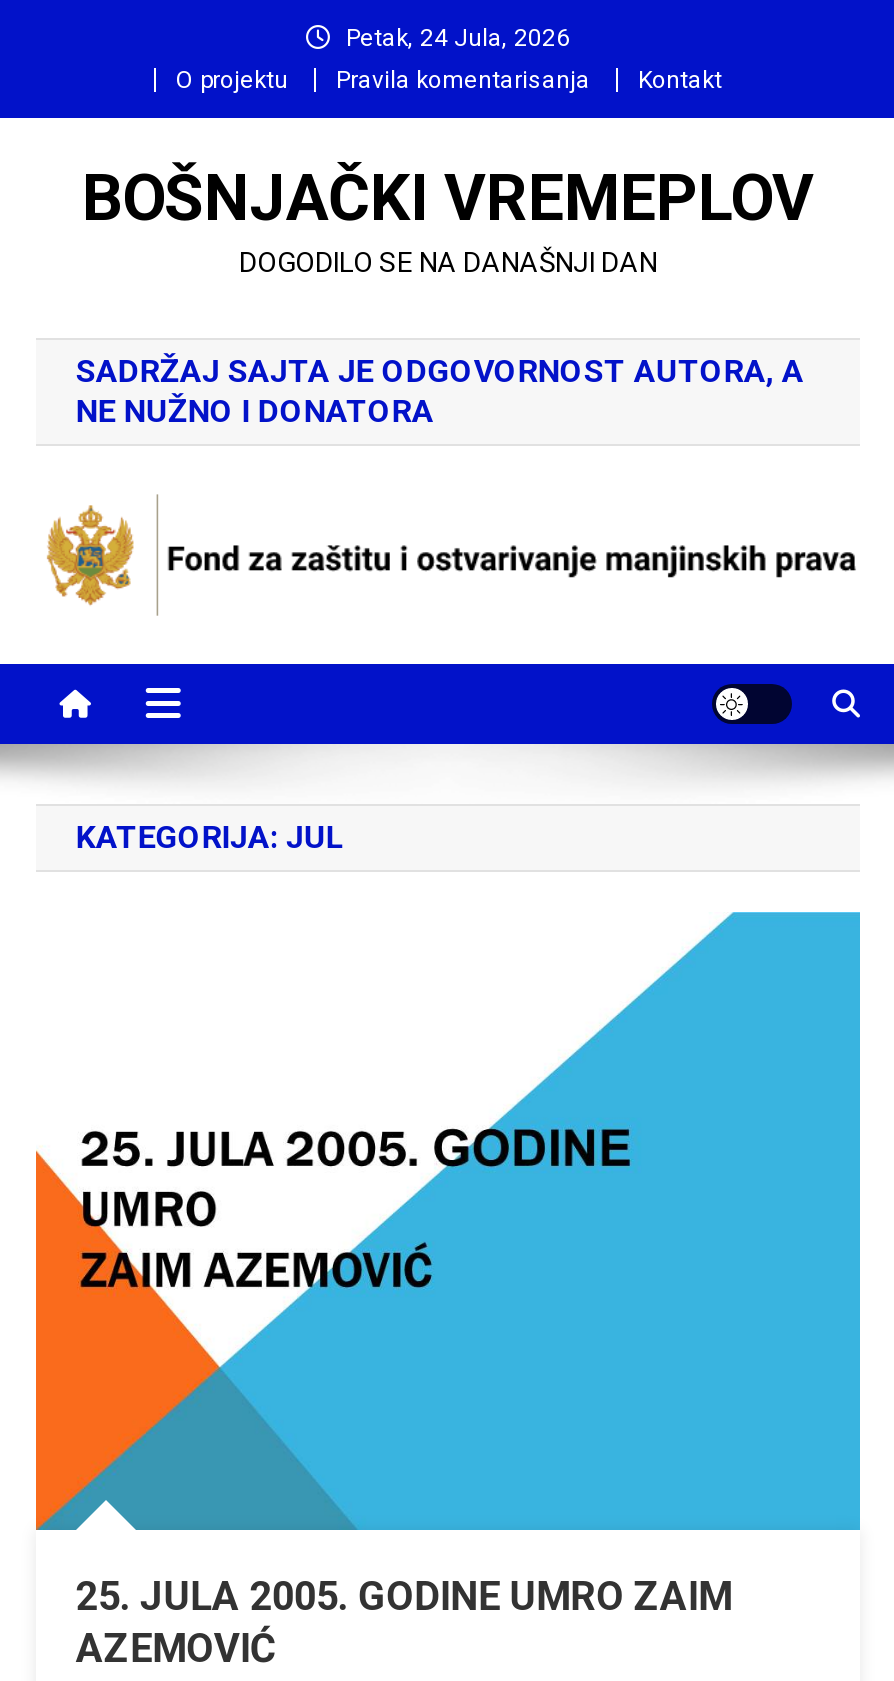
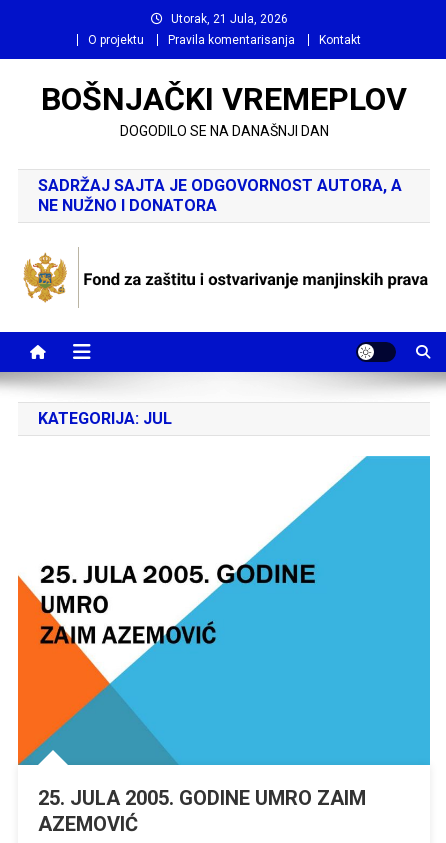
- Petak, 24 Jula, 2026
+ Utorak, 21 Jula, 2026
